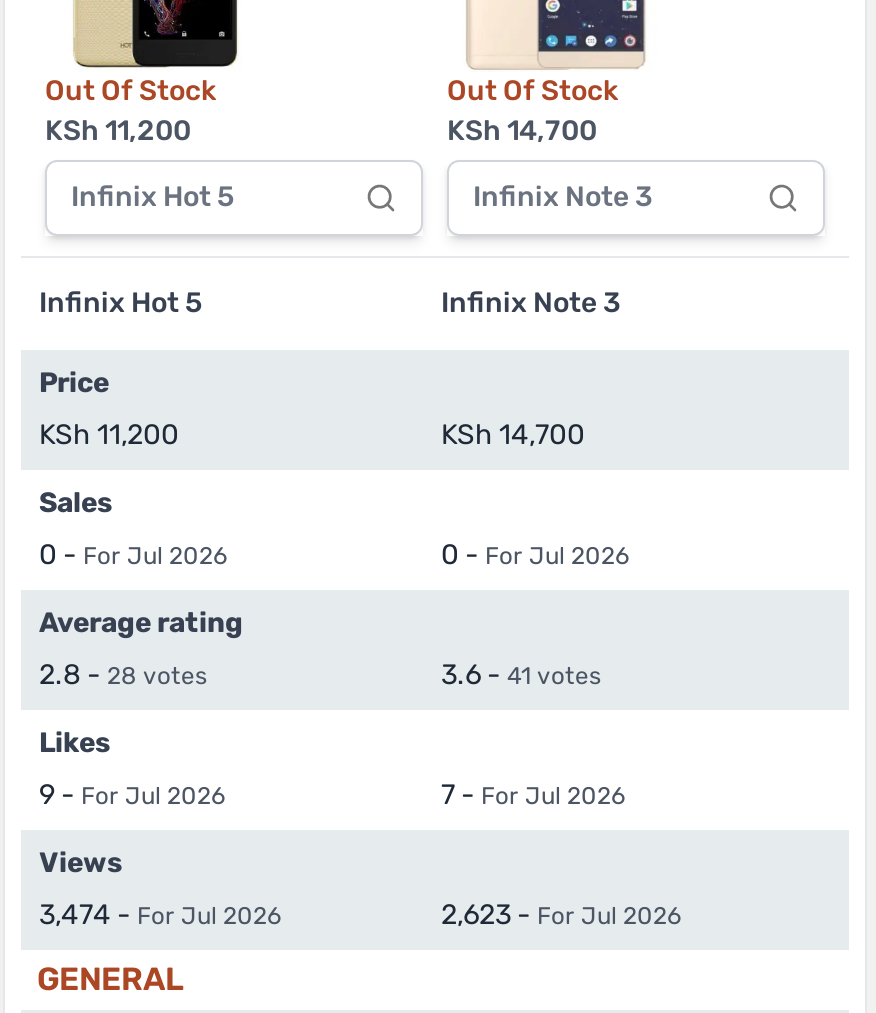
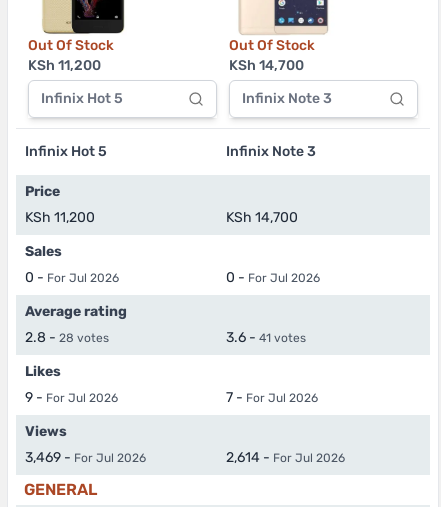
- 3,474 - For Jul 2026
+ 3,469 - For Jul 2026

- 2,623 - For Jul 2026
+ 2,614 - For Jul 2026
